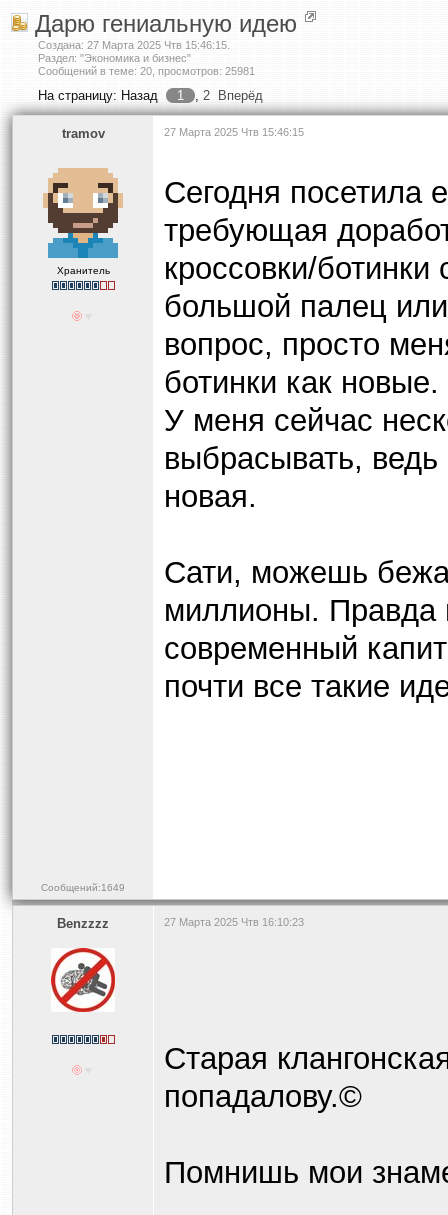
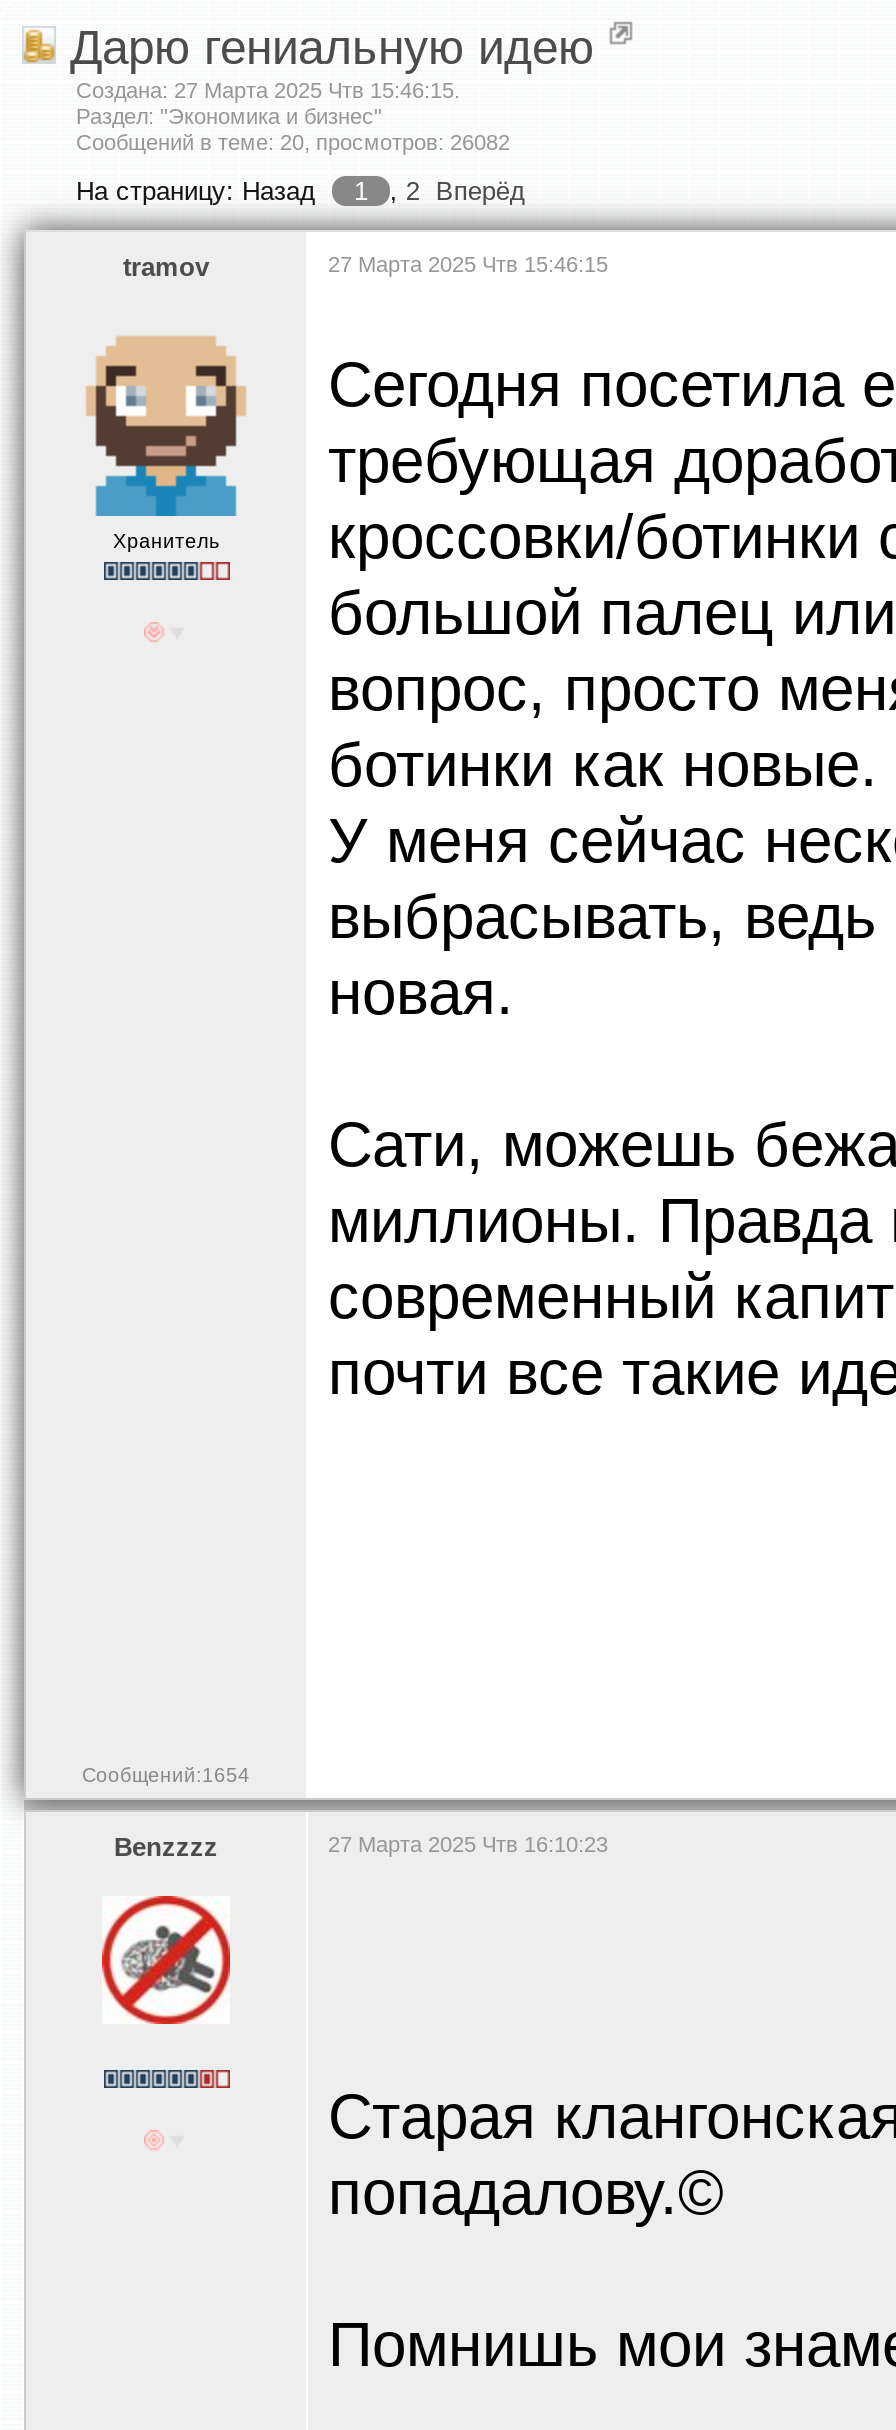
- Сообщений в теме: 20, просмотров: 25981
+ Сообщений в теме: 20, просмотров: 26082

- Сообщений:1649
+ Сообщений:1654
